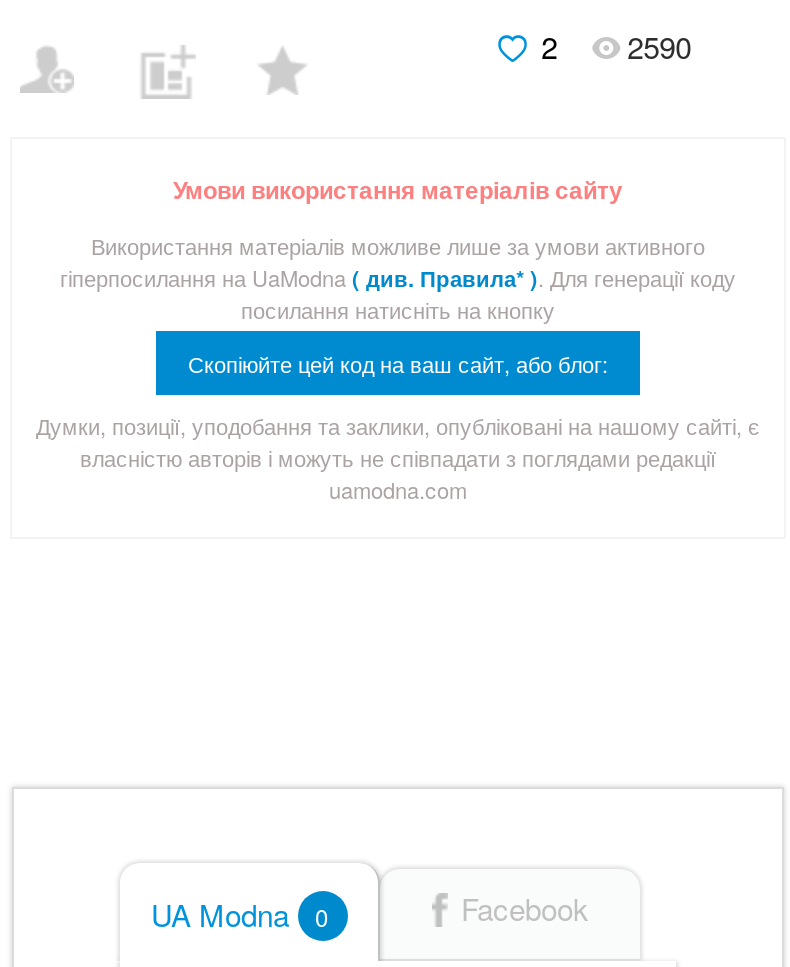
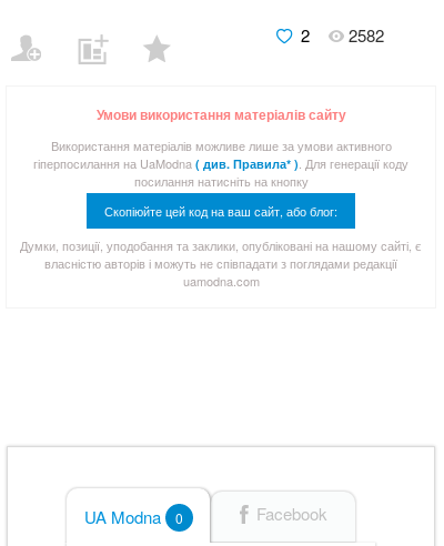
- 2 2590
+ 2 2582
